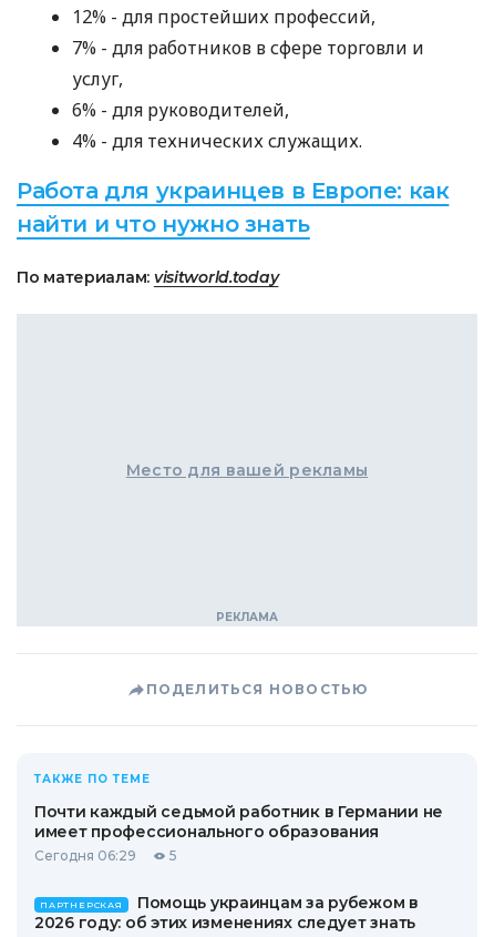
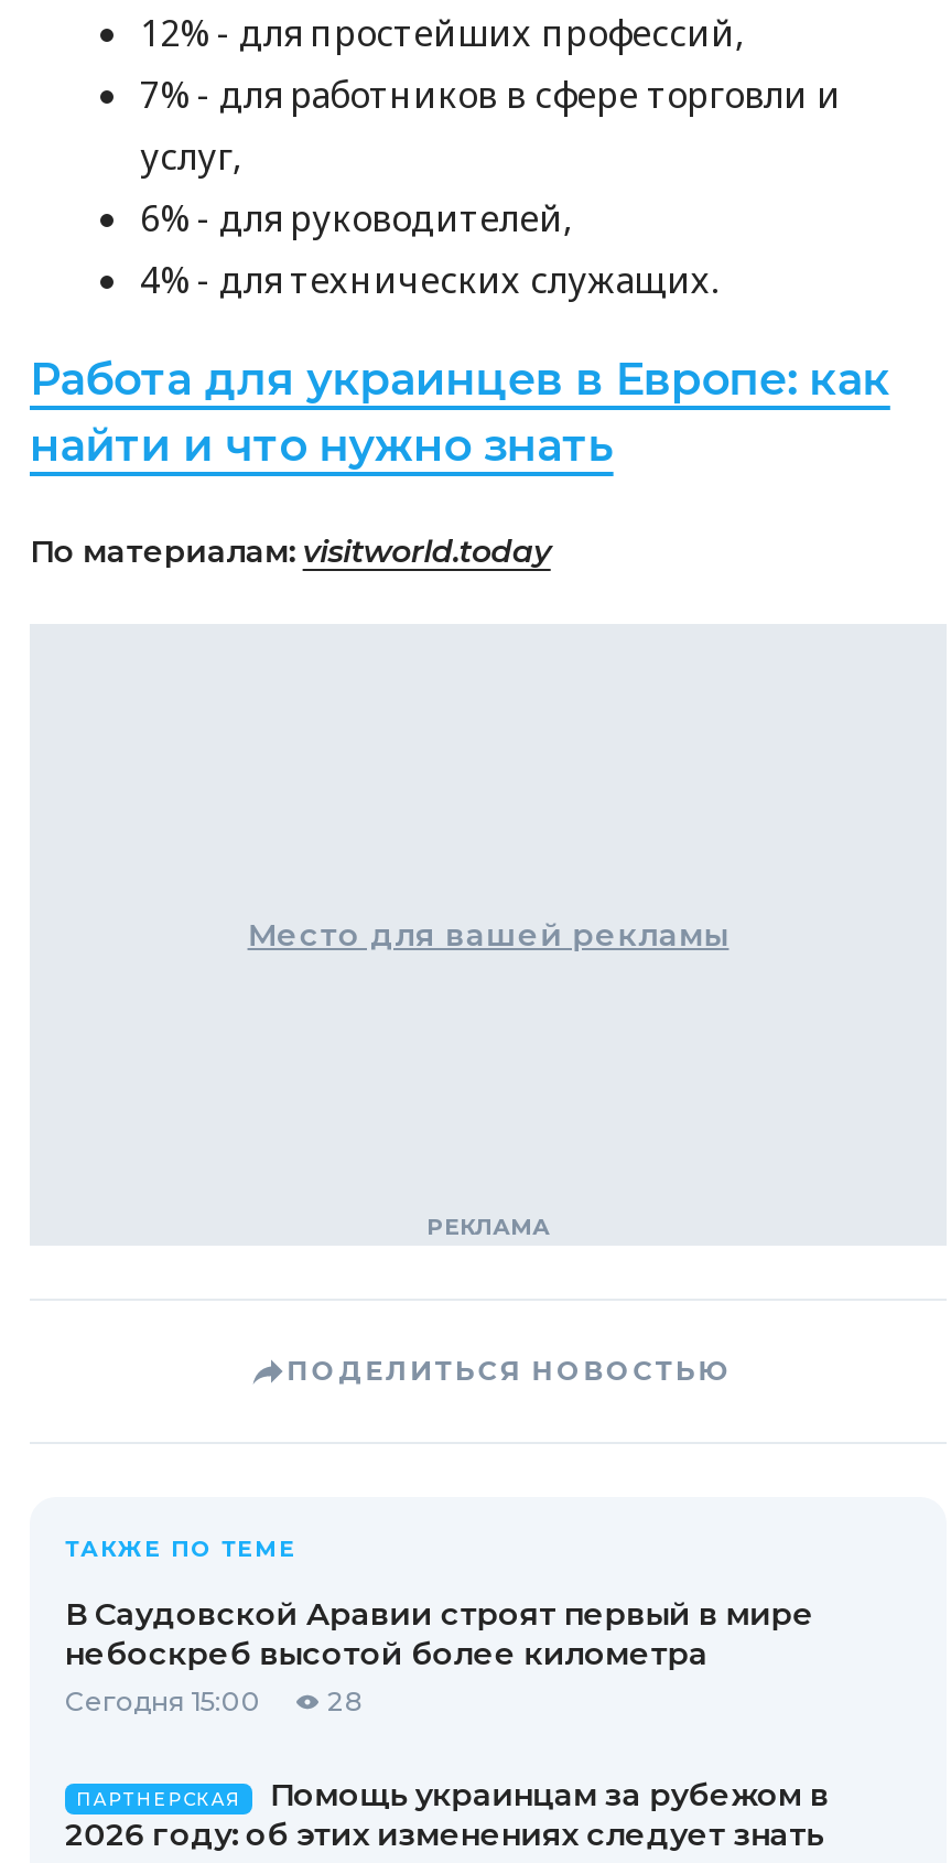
- Почти каждый седьмой работник в Германии не
- имеет профессионального образования
- Сегодня 06:29
- 5
+ В Саудовской Аравии строят первый в мире
+ небоскреб высотой более километра
+ Сегодня 15:00
+ 28
